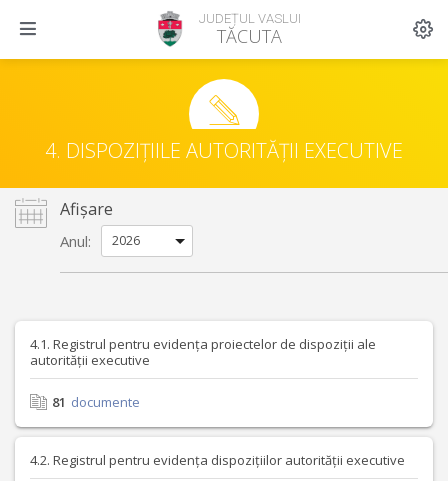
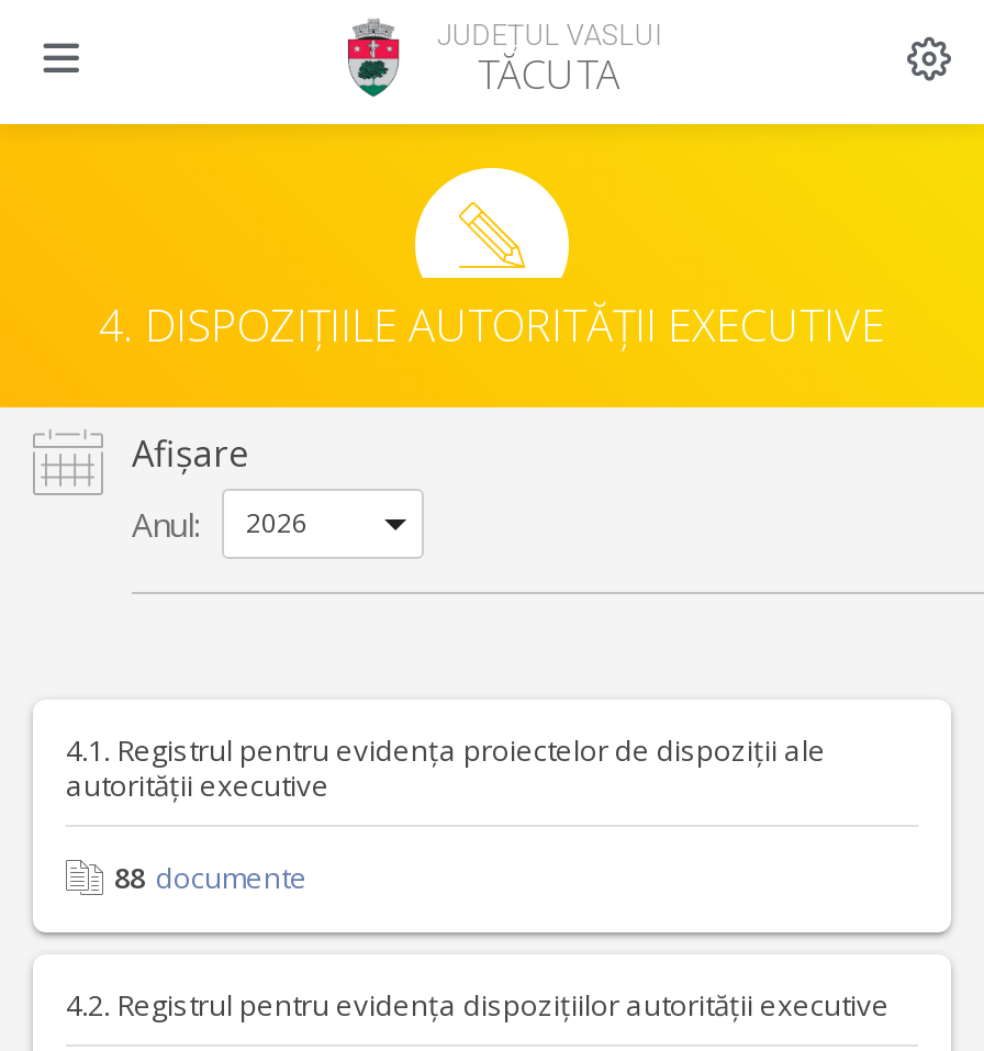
- 81 documente
+ 88 documente
